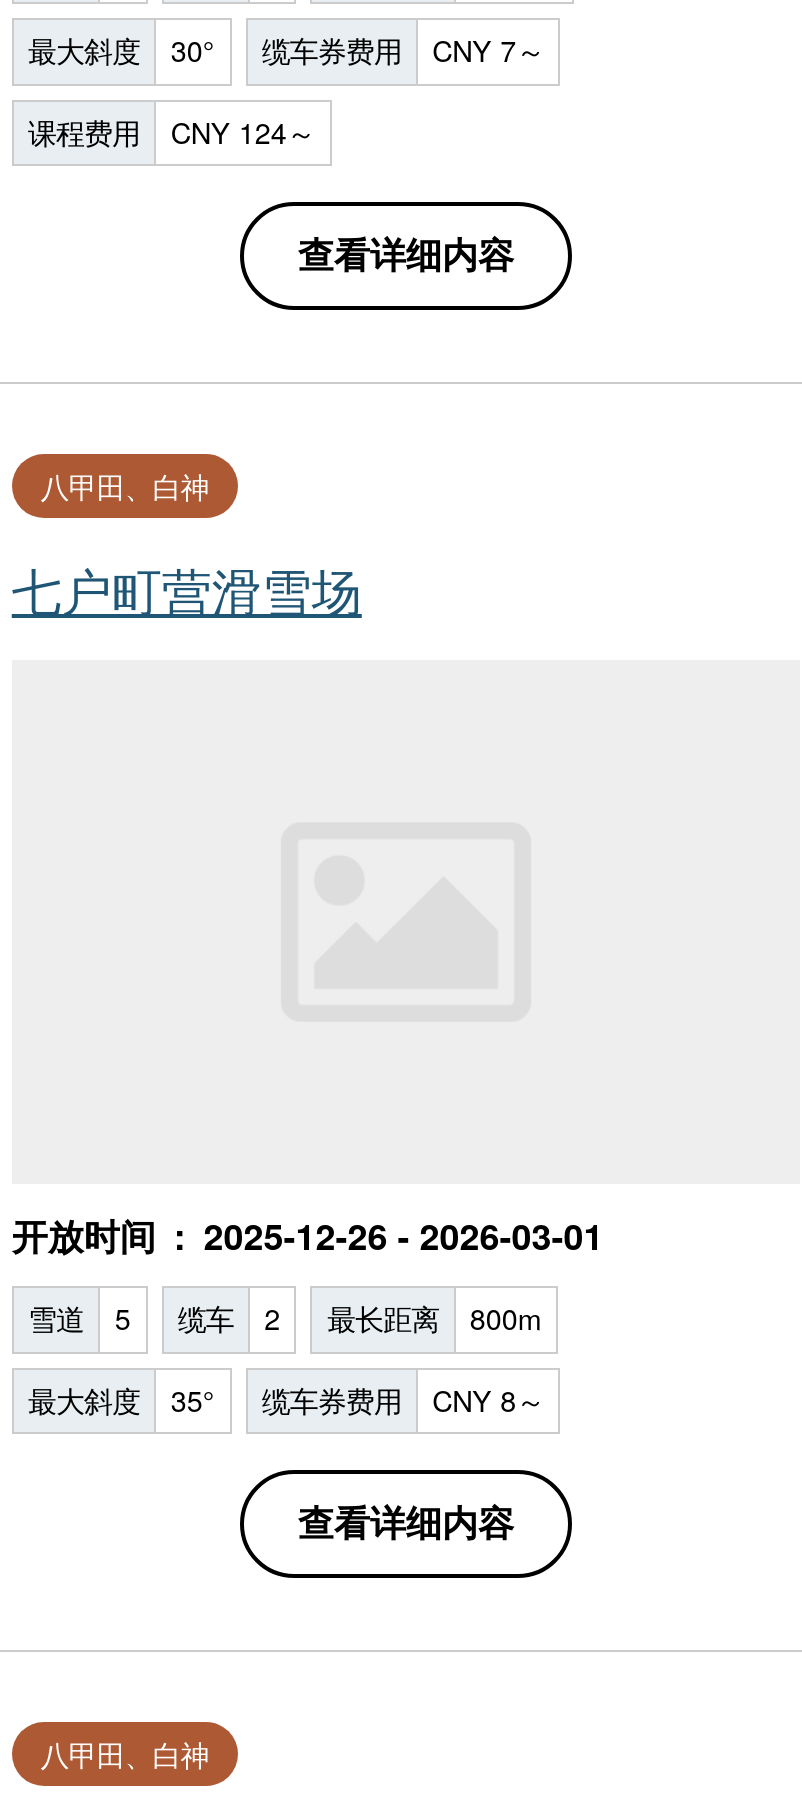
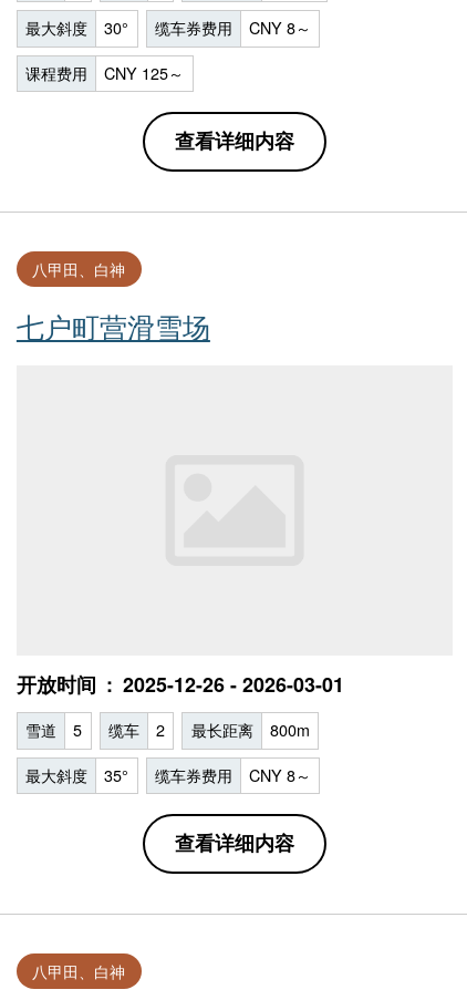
- 最大斜度 30° 缆车券费用 CNY 7～
+ 最大斜度 30° 缆车券费用 CNY 8～

- 课程费用 CNY 124～
+ 课程费用 CNY 125～
